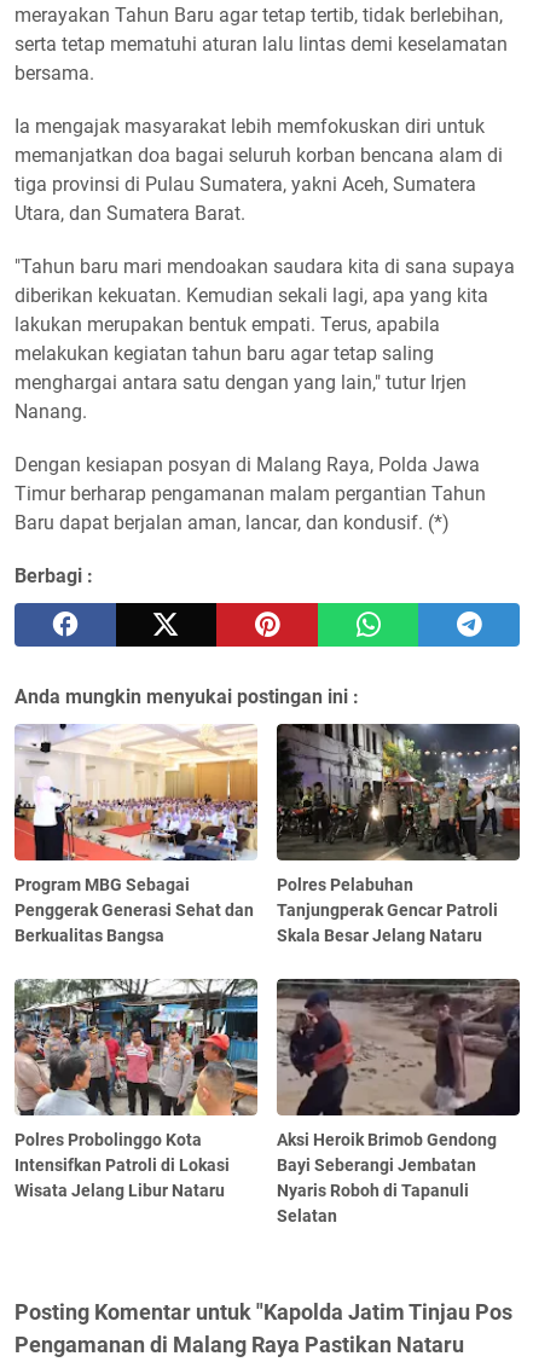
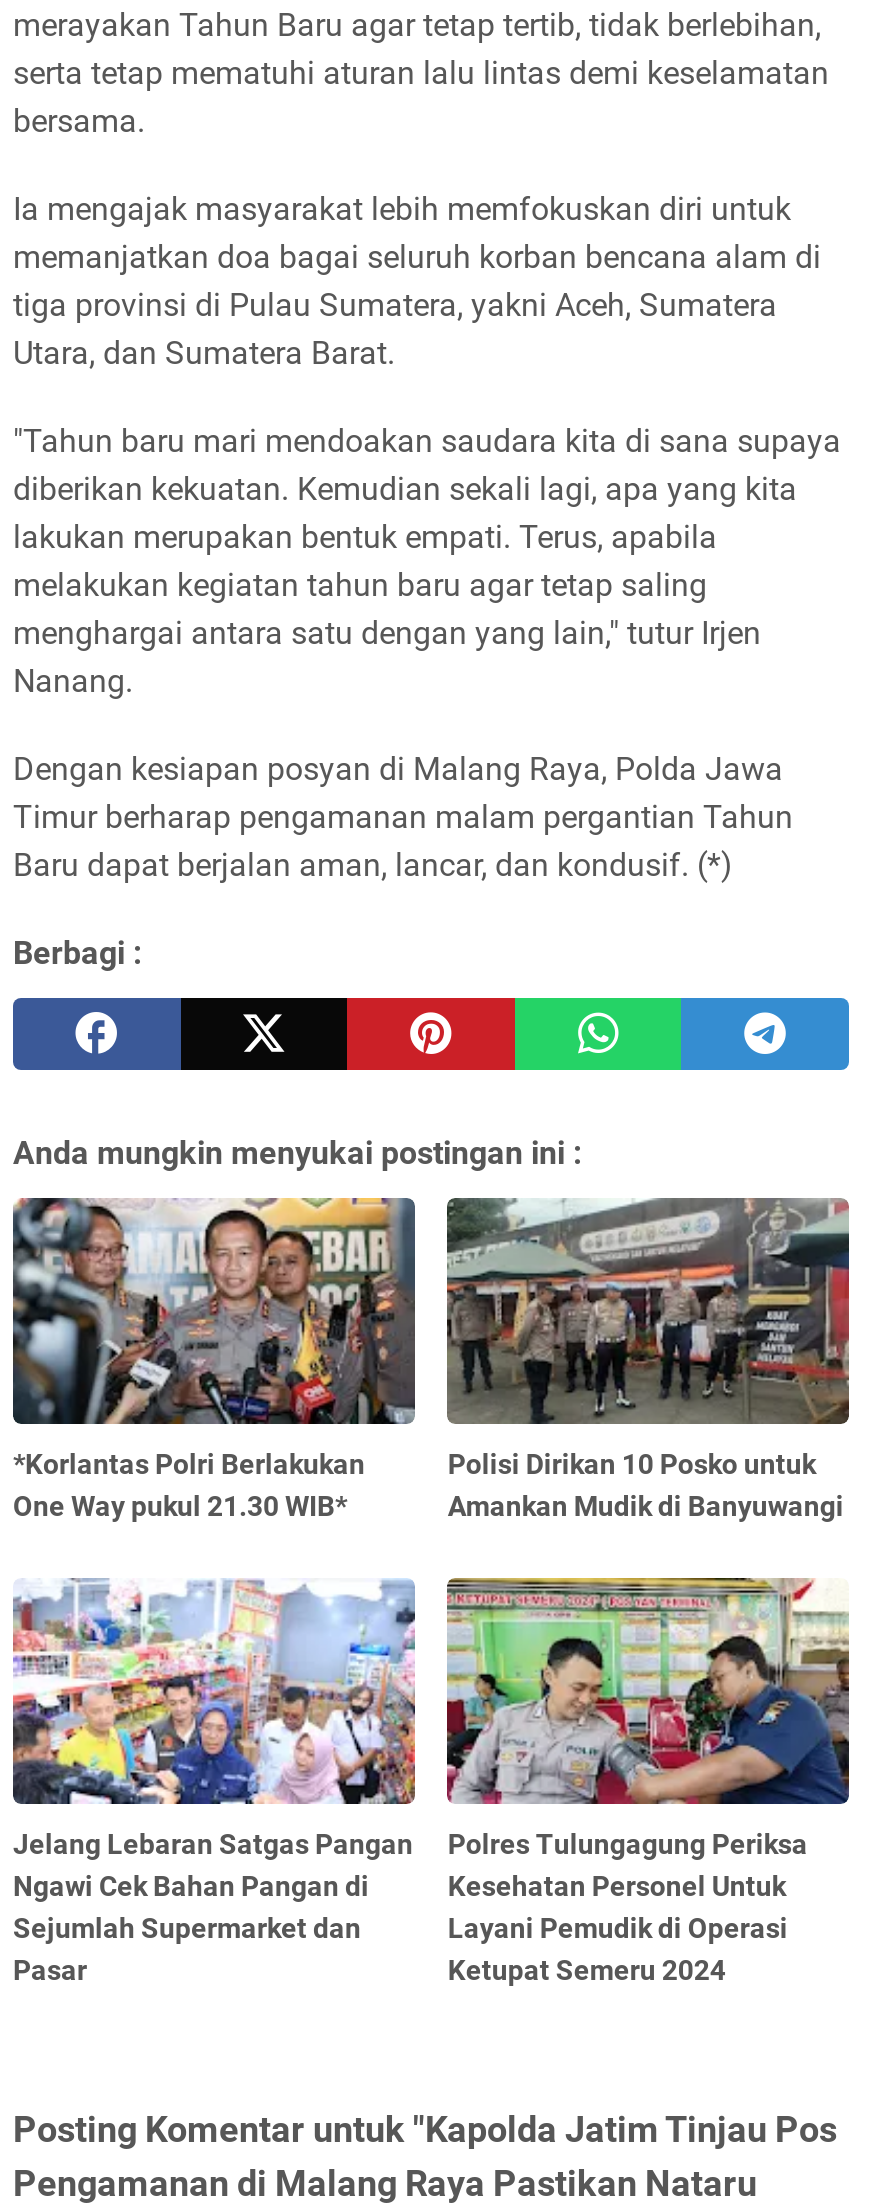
- [image]
- Program MBG Sebagai
- Penggerak Generasi Sehat dan
- Berkualitas Bangsa
+ [image]
+ *Korlantas Polri Berlakukan
+ One Way pukul 21.30 WIB*

- [image]
- Polres Pelabuhan
- Tanjungperak Gencar Patroli
- Skala Besar Jelang Nataru
+ [image]
+ Polisi Dirikan 10 Posko untuk
+ Amankan Mudik di Banyuwangi

- [image]
- Polres Probolinggo Kota
- Intensifkan Patroli di Lokasi
- Wisata Jelang Libur Nataru
+ [image]
+ Jelang Lebaran Satgas Pangan
+ Ngawi Cek Bahan Pangan di
+ Sejumlah Supermarket dan
+ Pasar

- [image]
- Aksi Heroik Brimob Gendong
- Bayi Seberangi Jembatan
- Nyaris Roboh di Tapanuli
- Selatan
+ [image]
+ Polres Tulungagung Periksa
+ Kesehatan Personel Untuk
+ Layani Pemudik di Operasi
+ Ketupat Semeru 2024
